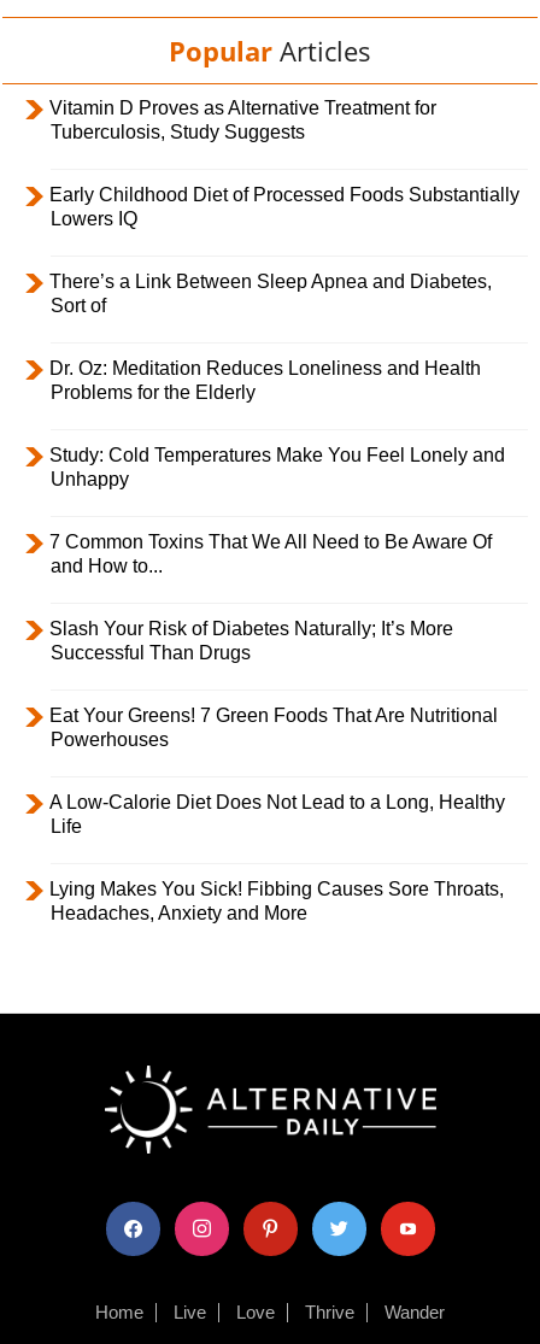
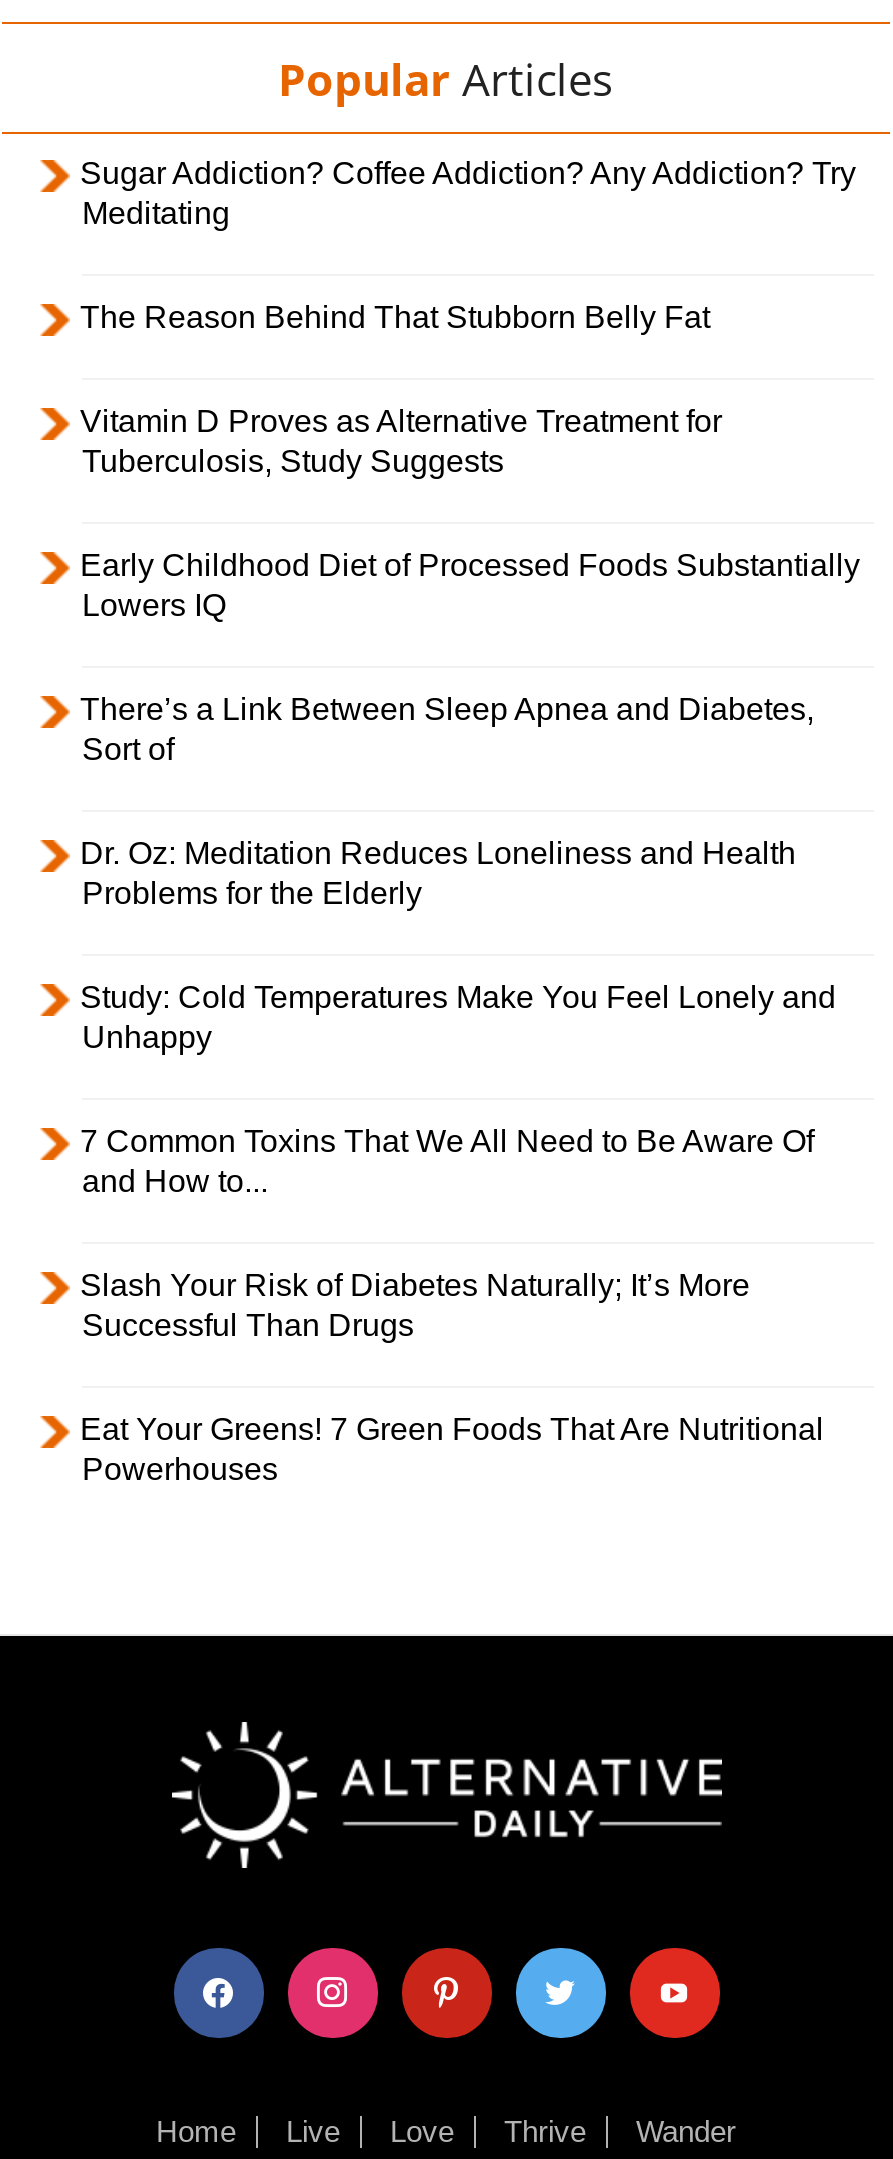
+ Sugar Addiction? Coffee Addiction? Any Addiction? Try
+ Meditating
+ The Reason Behind That Stubborn Belly Fat

moved down: Vitamin D Proves as Alternative Treatment for | Tuberculosis, Study Suggests | Early Childhood Diet of Processed Foods Substantially | ... | Eat Your Greens! 7 Green Foods That Are Nutritional | Powerhouses

- A Low-Calorie Diet Does Not Lead to a Long, Healthy
- Life
- Lying Makes You Sick! Fibbing Causes Sore Throats,
- Headaches, Anxiety and More
